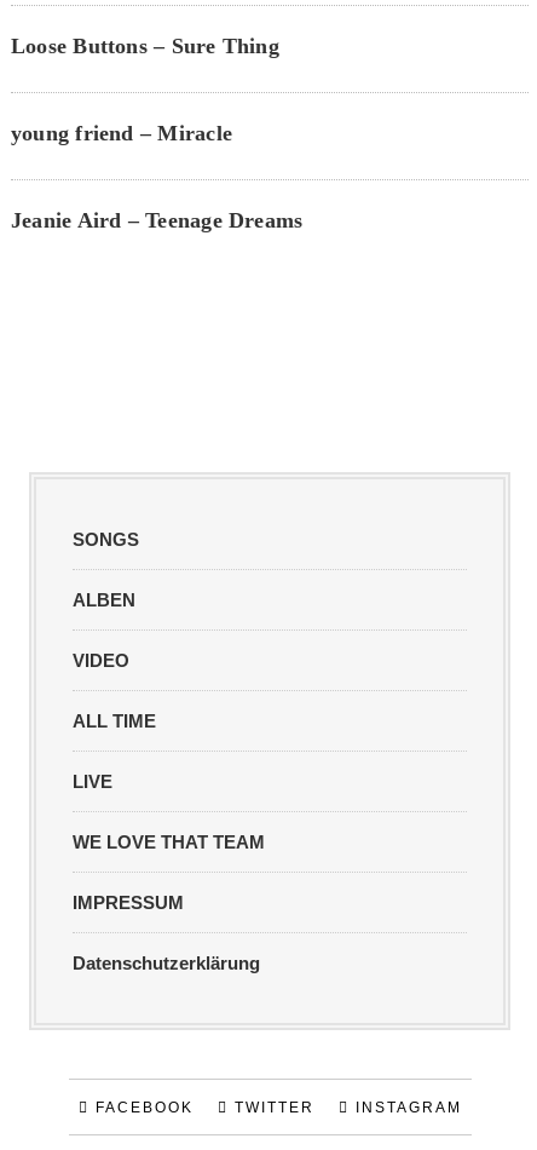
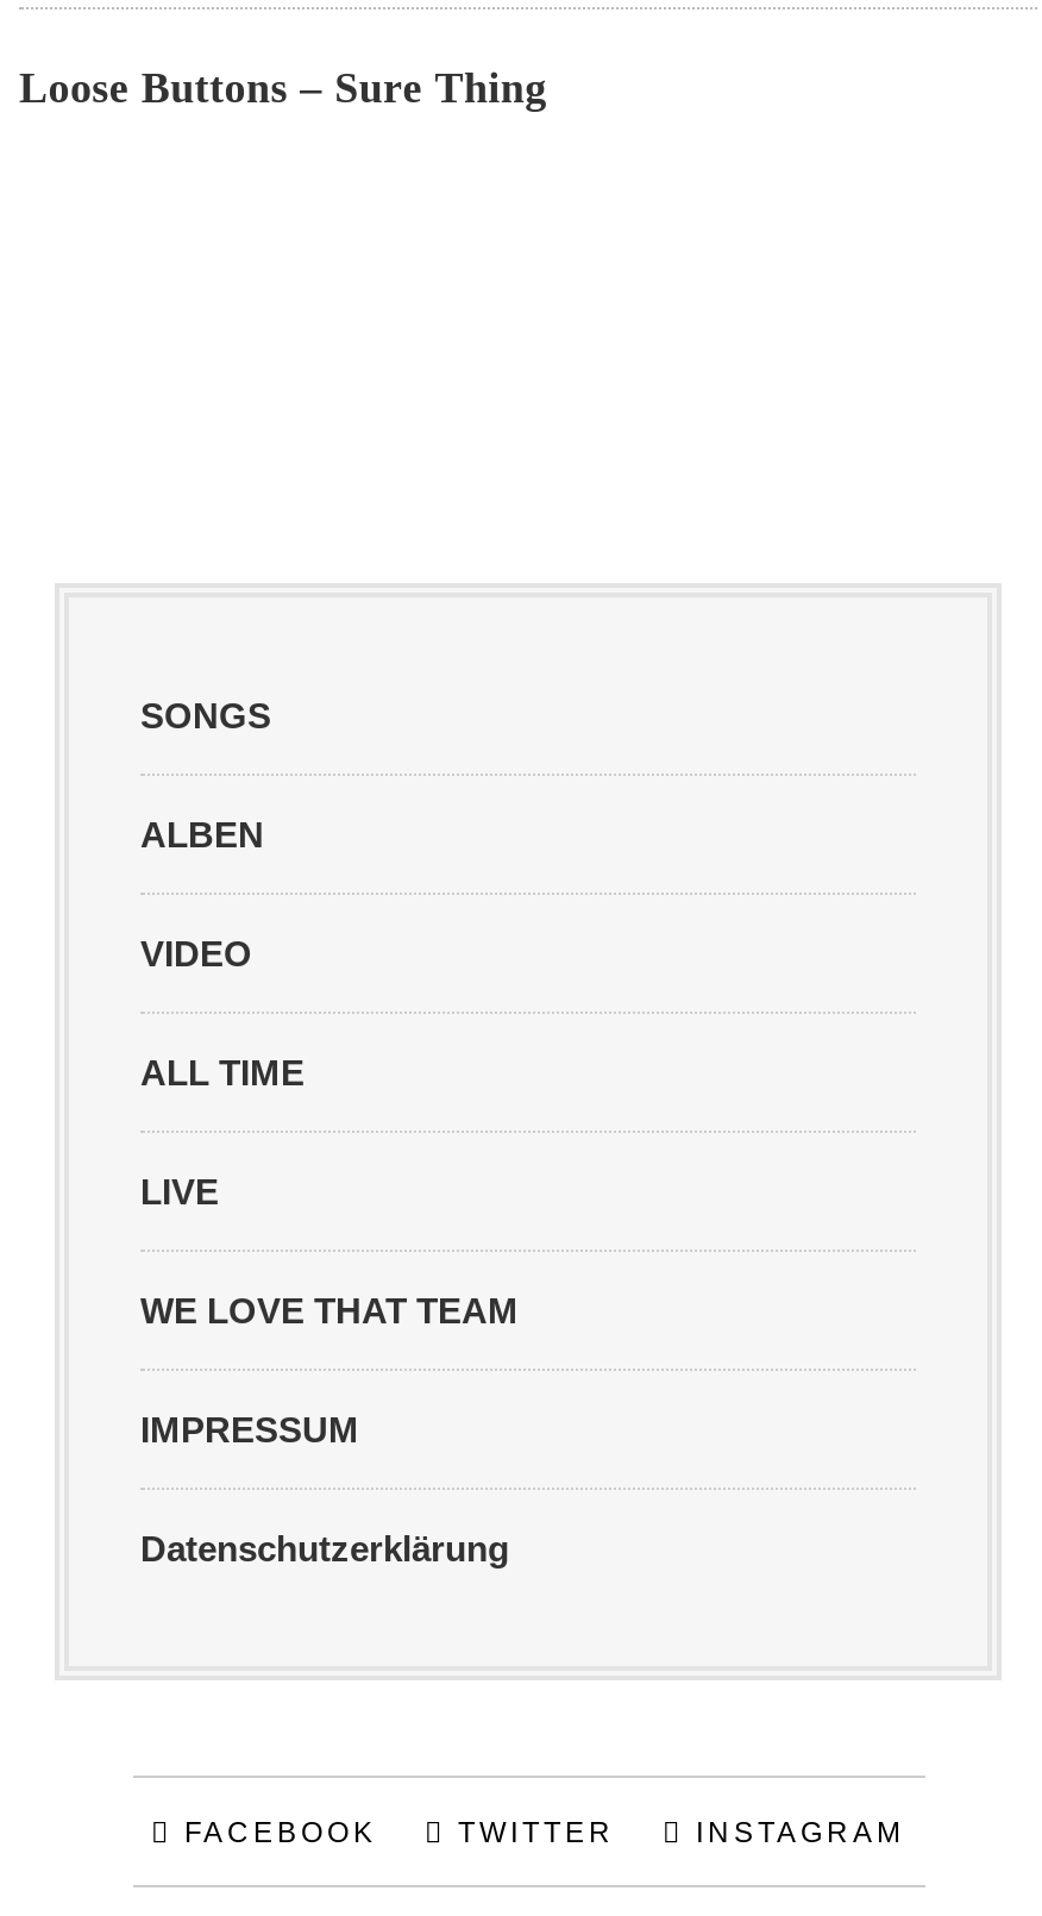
- young friend – Miracle

- Jeanie Aird – Teenage Dreams
